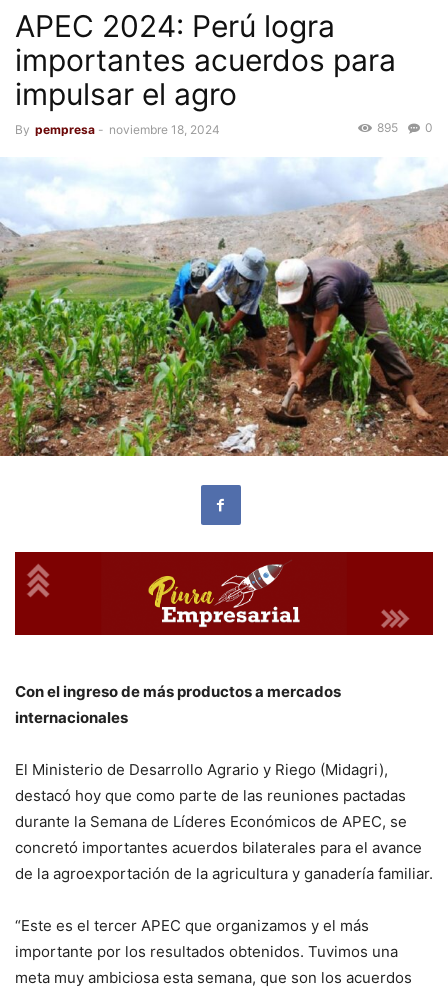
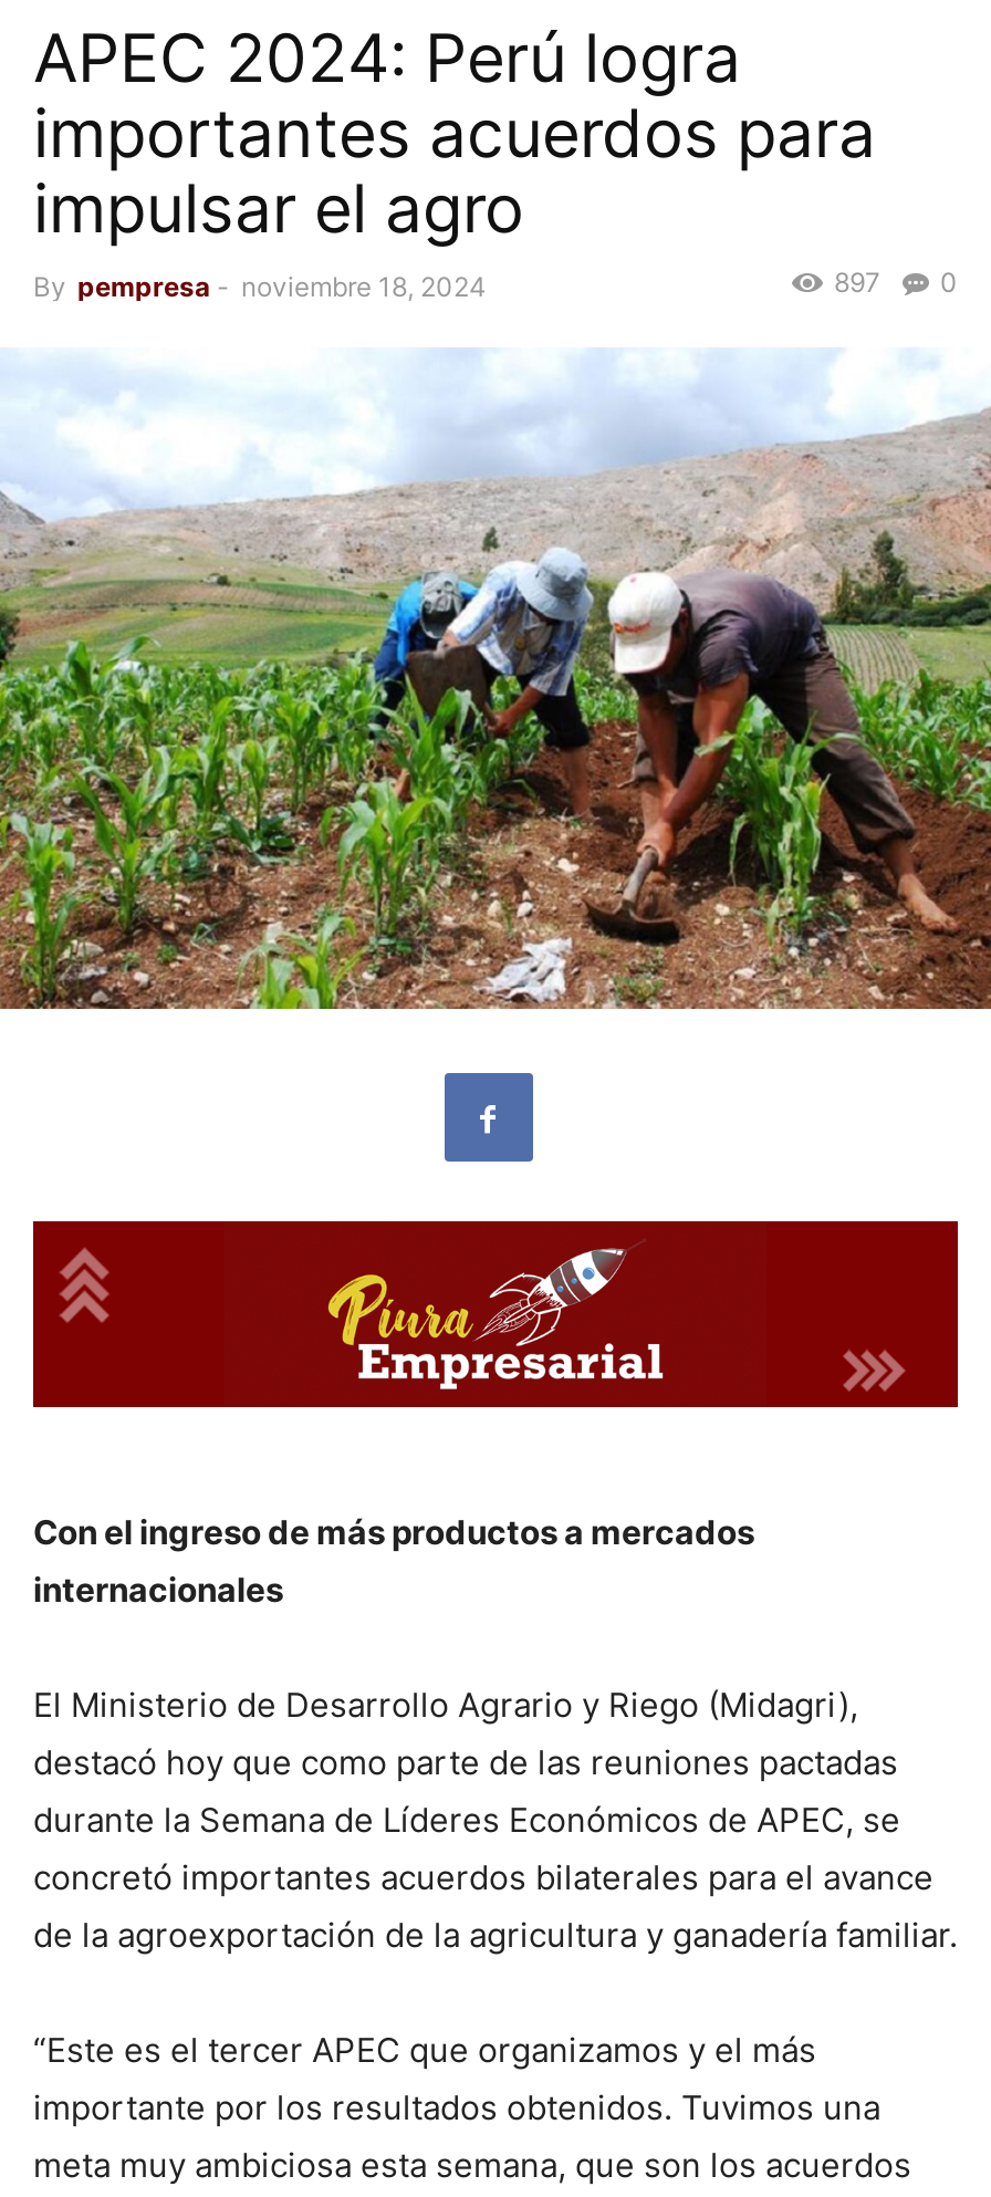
- 895 0
+ 897 0
